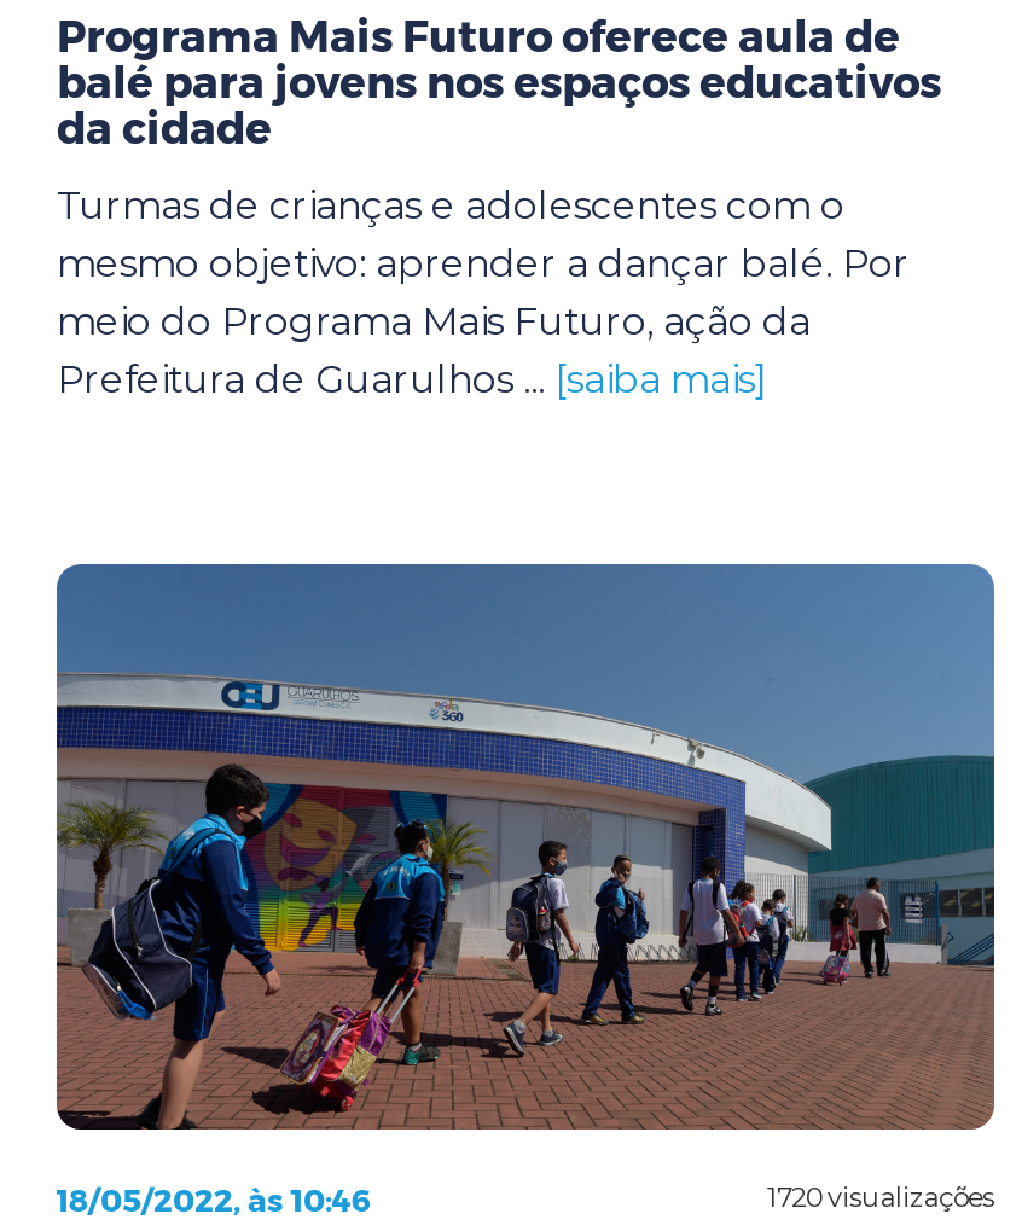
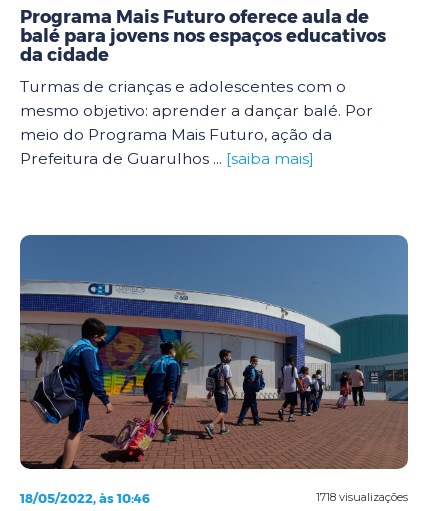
- 1720 visualizações
+ 1718 visualizações
